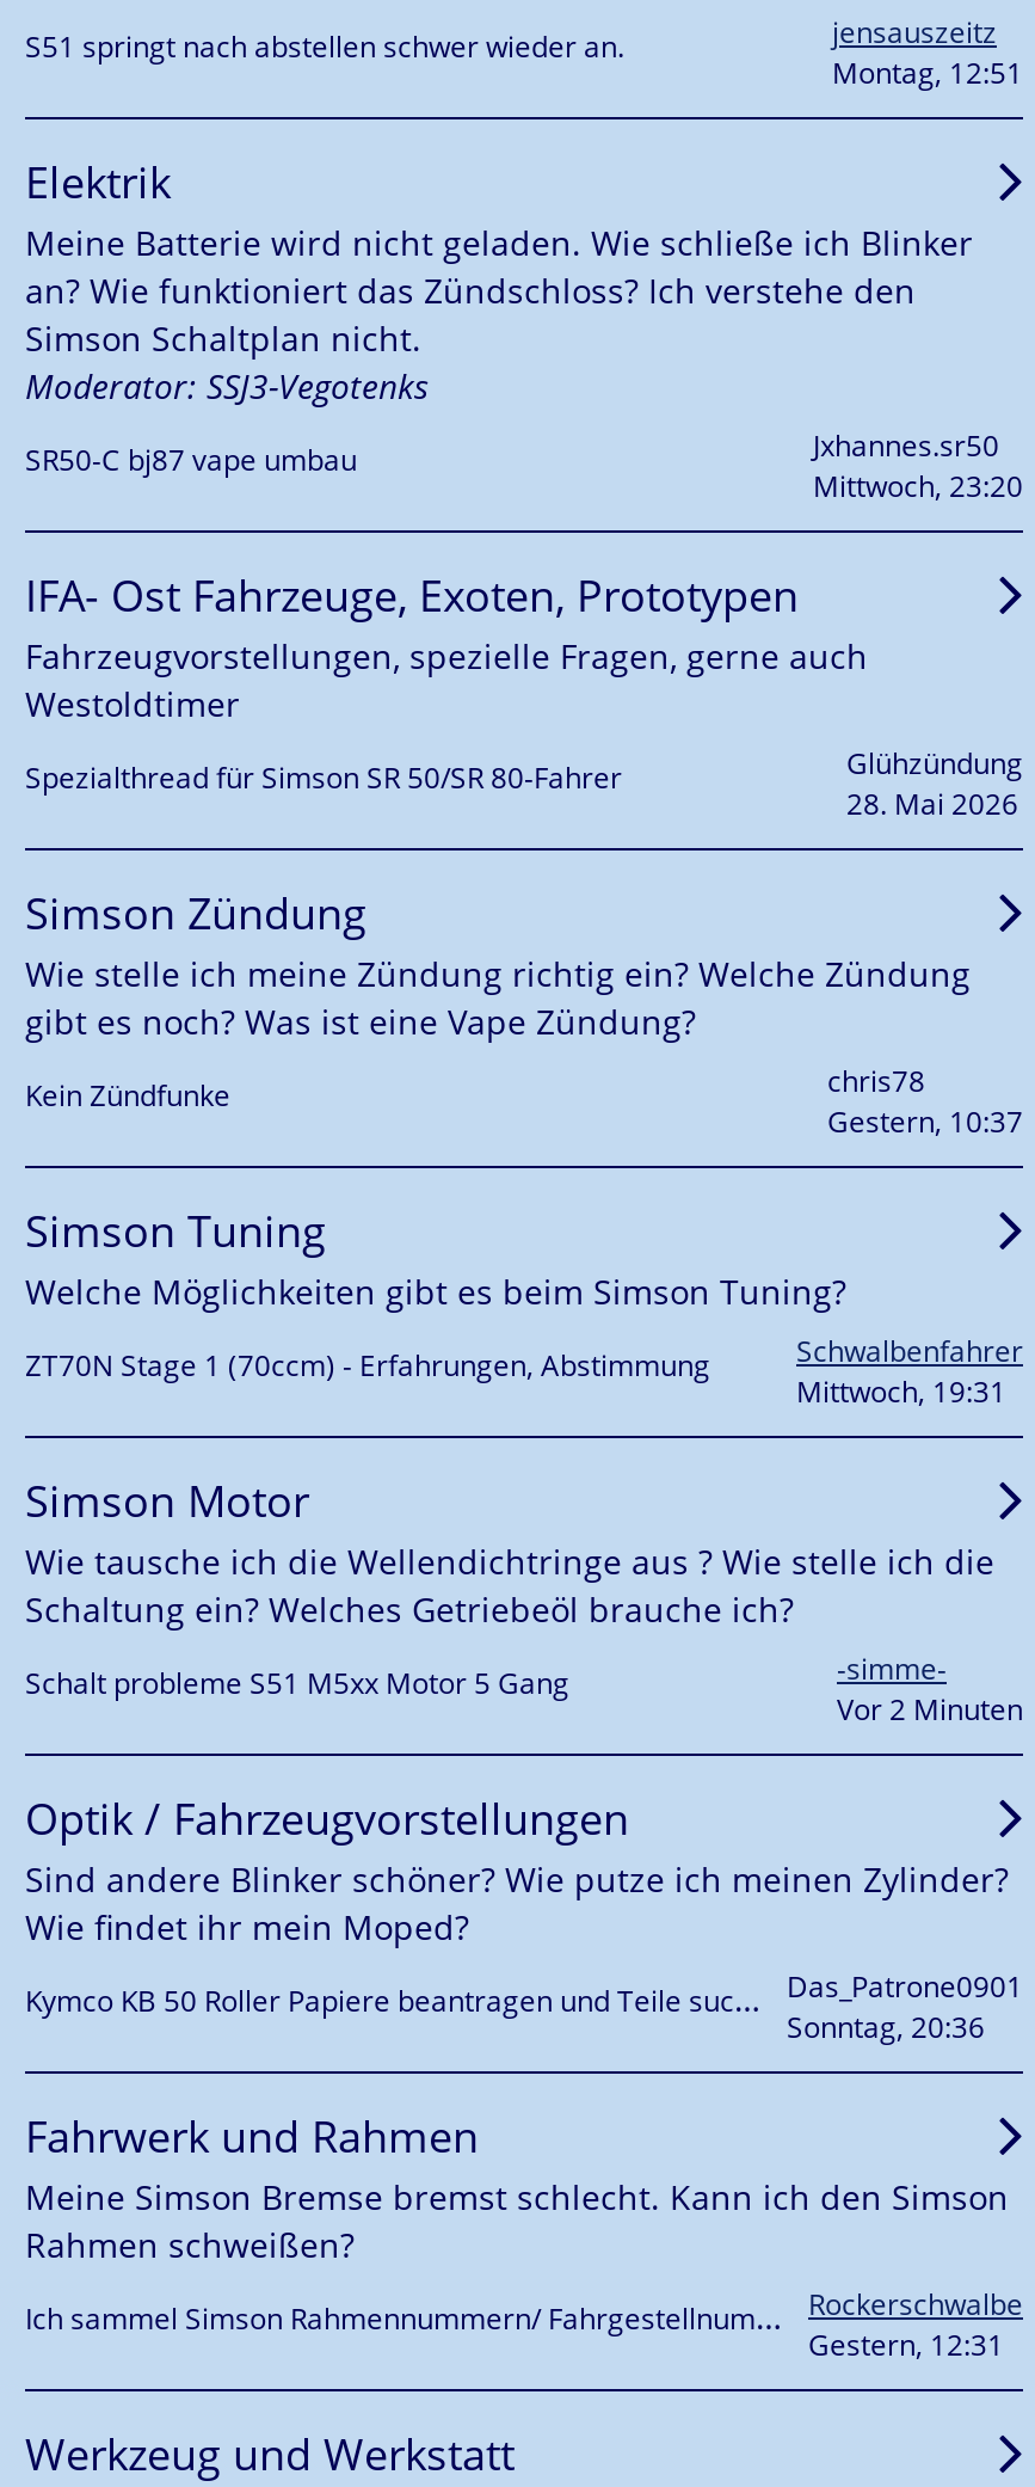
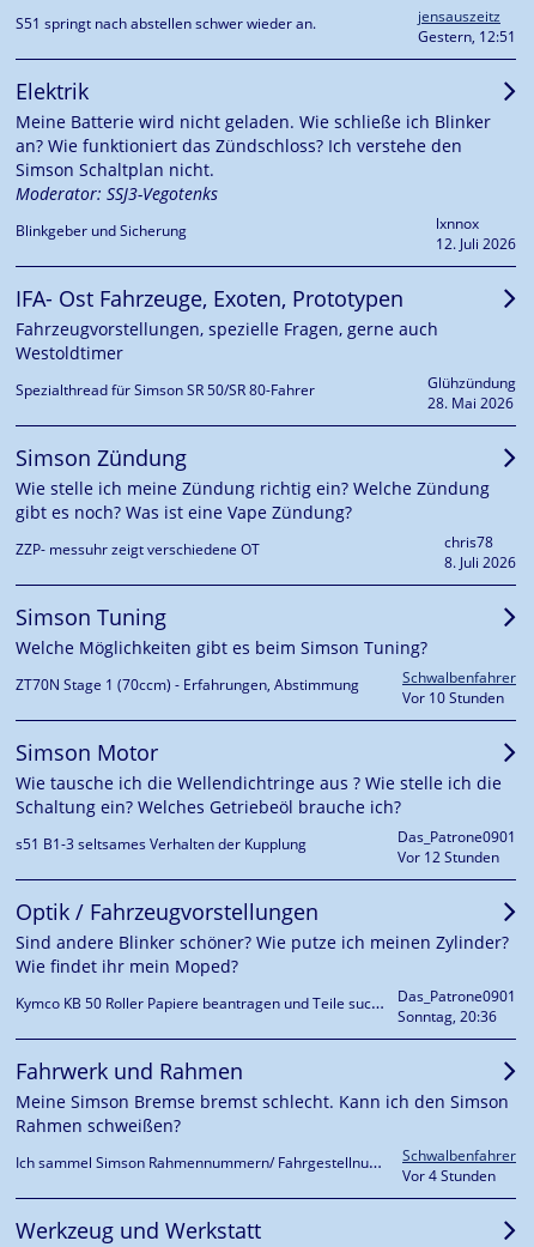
- Montag, 12:51
+ Gestern, 12:51

- SR50-C bj87 vape umbau
- Jxhannes.sr50
- Mittwoch, 23:20
+ Blinkgeber und Sicherung
+ lxnnox
+ 12. Juli 2026

- Kein Zündfunke
+ ZZP- messuhr zeigt verschiedene OT

- Gestern, 10:37
+ 8. Juli 2026

- Mittwoch, 19:31
+ Vor 10 Stunden

- Schalt probleme S51 M5xx Motor 5 Gang
- -simme-
- Vor 2 Minuten
+ s51 B1-3 seltsames Verhalten der Kupplung
+ Das_Patrone0901
+ Vor 12 Stunden

- Rockerschwalbe
- Gestern, 12:31
+ Schwalbenfahrer
+ Vor 4 Stunden
